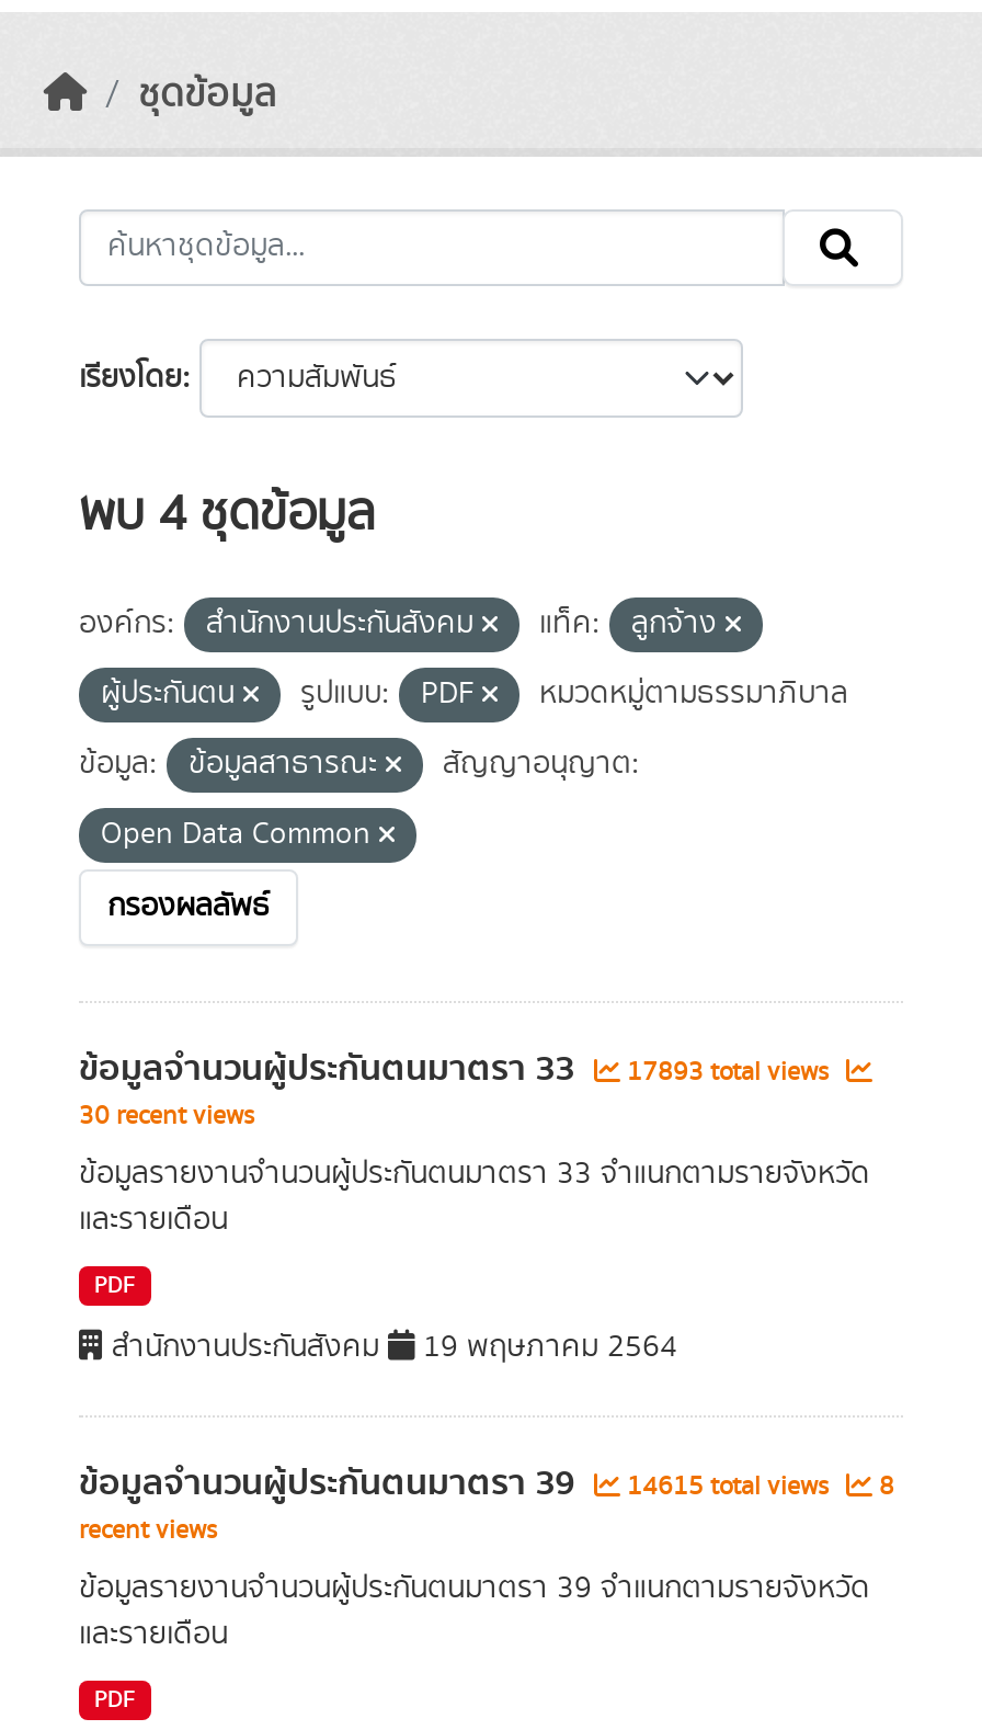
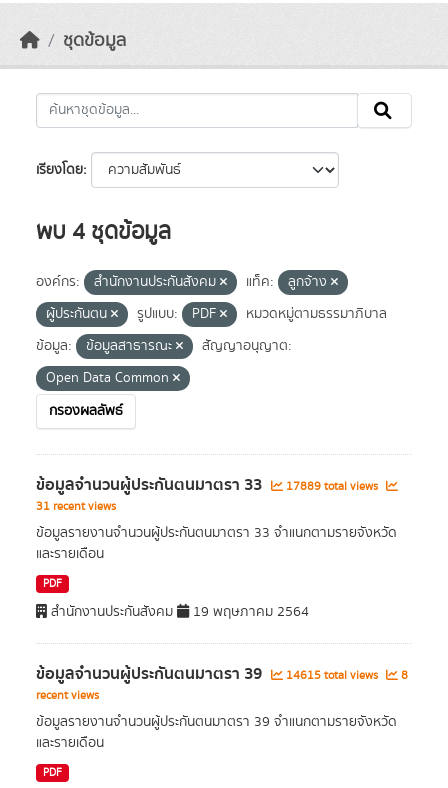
- ข้อมูลจำนวนผู้ประกันตนมาตรา 33 17893 total views
+ ข้อมูลจำนวนผู้ประกันตนมาตรา 33 17889 total views

- 30 recent views
+ 31 recent views
